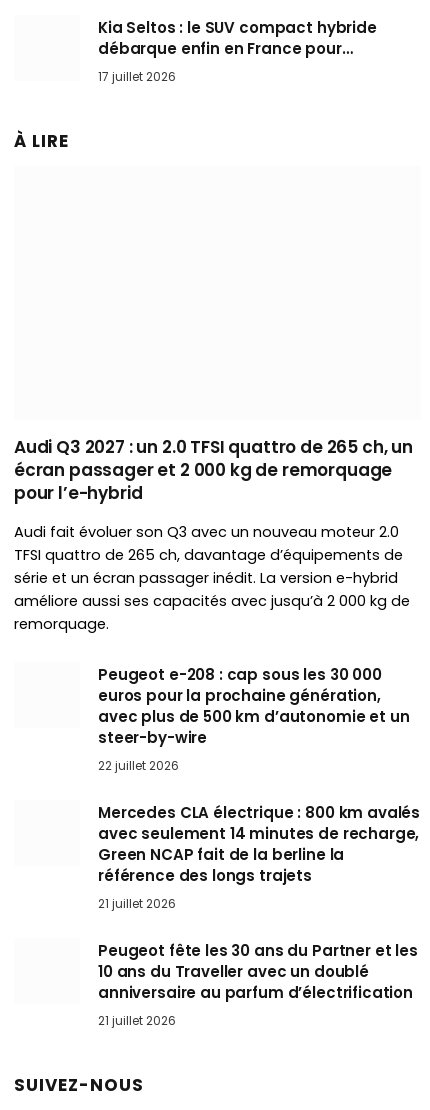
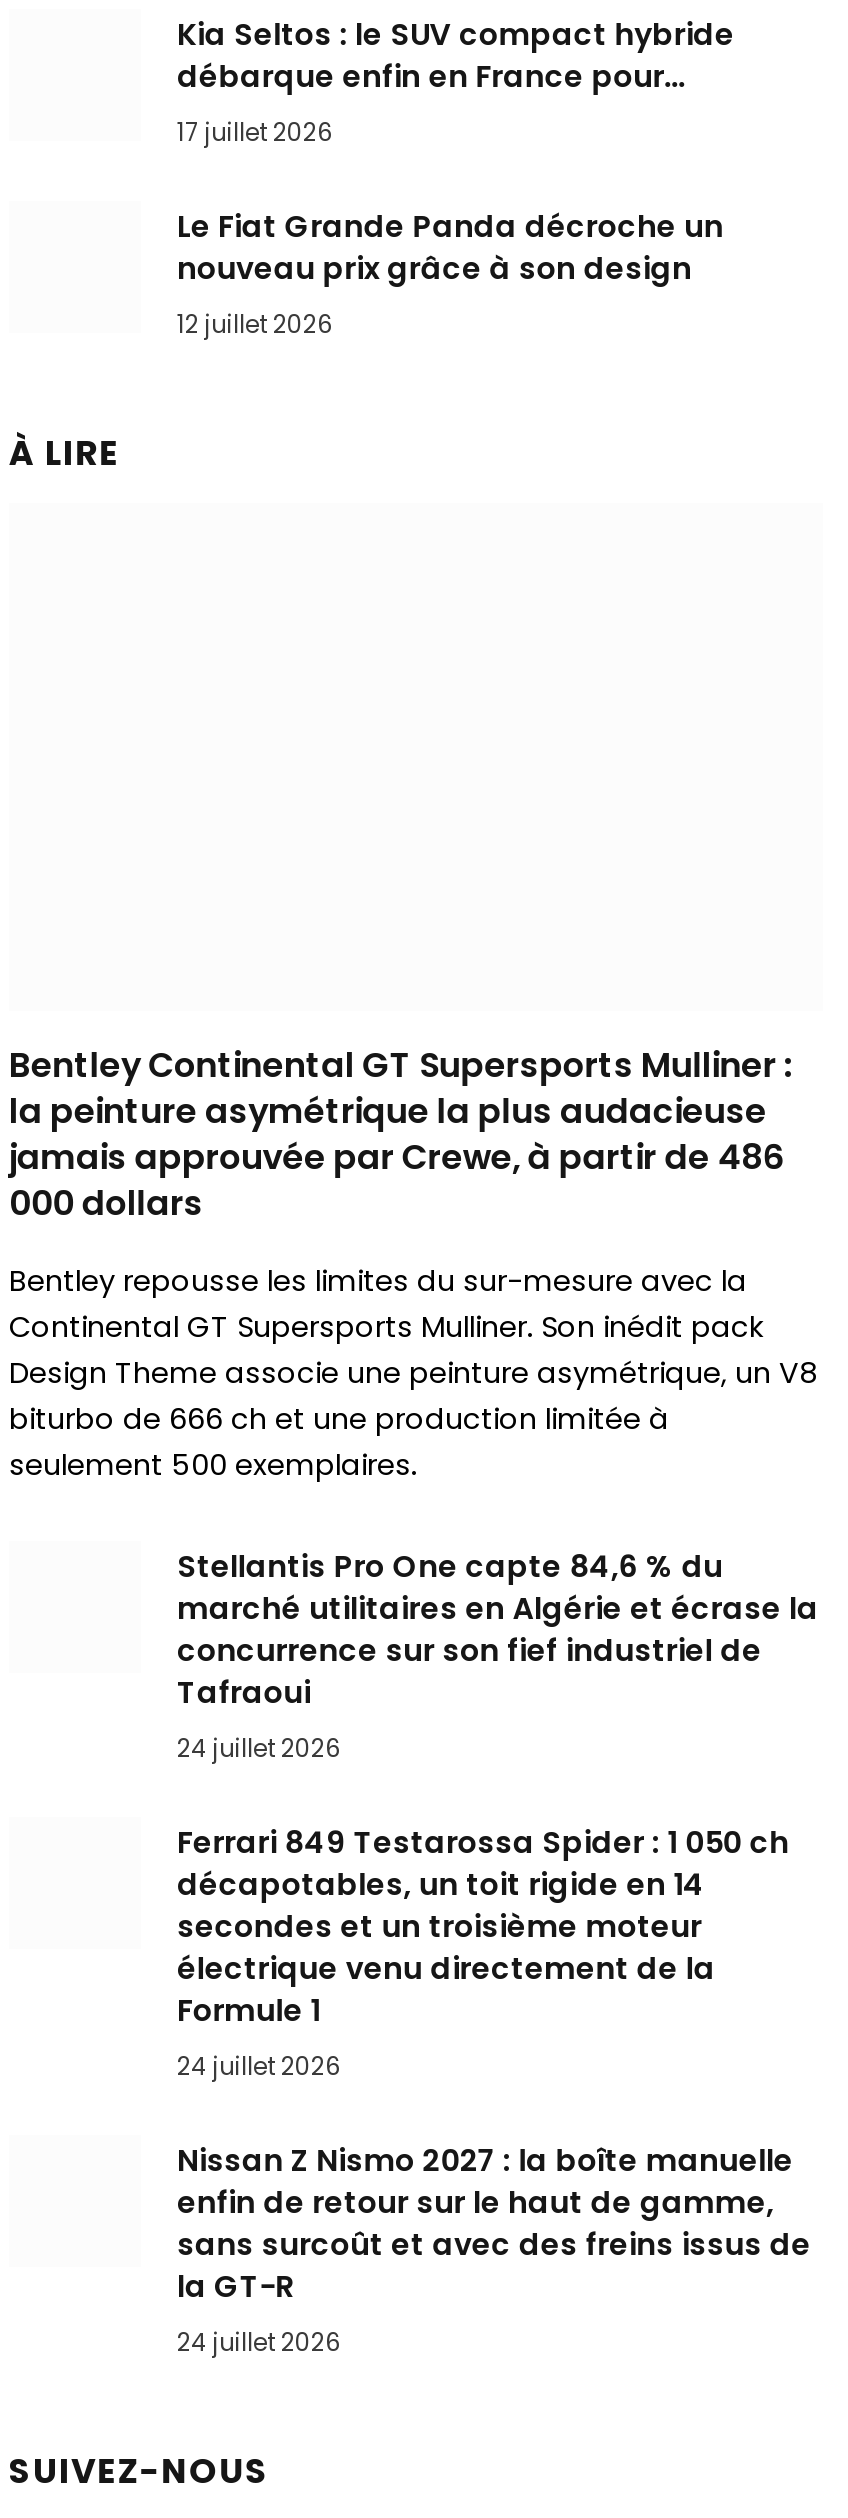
+ Le Fiat Grande Panda décroche un
+ nouveau prix grâce à son design
+ 12 juillet 2026

- Audi Q3 2027 : un 2.0 TFSI quattro de 265 ch, un
- écran passager et 2 000 kg de remorquage
- pour l’e-hybrid
+ Bentley Continental GT Supersports Mulliner :
+ la peinture asymétrique la plus audacieuse
+ jamais approuvée par Crewe, à partir de 486
+ 000 dollars

- Audi fait évoluer son Q3 avec un nouveau moteur 2.0
- TFSI quattro de 265 ch, davantage d’équipements de
- série et un écran passager inédit. La version e-hybrid
- améliore aussi ses capacités avec jusqu’à 2 000 kg de
- remorquage.
+ Bentley repousse les limites du sur-mesure avec la
+ Continental GT Supersports Mulliner. Son inédit pack
+ Design Theme associe une peinture asymétrique, un V8
+ biturbo de 666 ch et une production limitée à
+ seulement 500 exemplaires.

- Peugeot e-208 : cap sous les 30 000
- euros pour la prochaine génération,
- avec plus de 500 km d’autonomie et un
- steer-by-wire
- 22 juillet 2026
+ Stellantis Pro One capte 84,6 % du
+ marché utilitaires en Algérie et écrase la
+ concurrence sur son fief industriel de
+ Tafraoui
+ 24 juillet 2026

- Mercedes CLA électrique : 800 km avalés
- avec seulement 14 minutes de recharge,
- Green NCAP fait de la berline la
- référence des longs trajets
- 21 juillet 2026
+ Ferrari 849 Testarossa Spider : 1 050 ch
+ décapotables, un toit rigide en 14
+ secondes et un troisième moteur
+ électrique venu directement de la
+ Formule 1
+ 24 juillet 2026

- Peugeot fête les 30 ans du Partner et les
- 10 ans du Traveller avec un doublé
- anniversaire au parfum d’électrification
- 21 juillet 2026
+ Nissan Z Nismo 2027 : la boîte manuelle
+ enfin de retour sur le haut de gamme,
+ sans surcoût et avec des freins issus de
+ la GT-R
+ 24 juillet 2026
